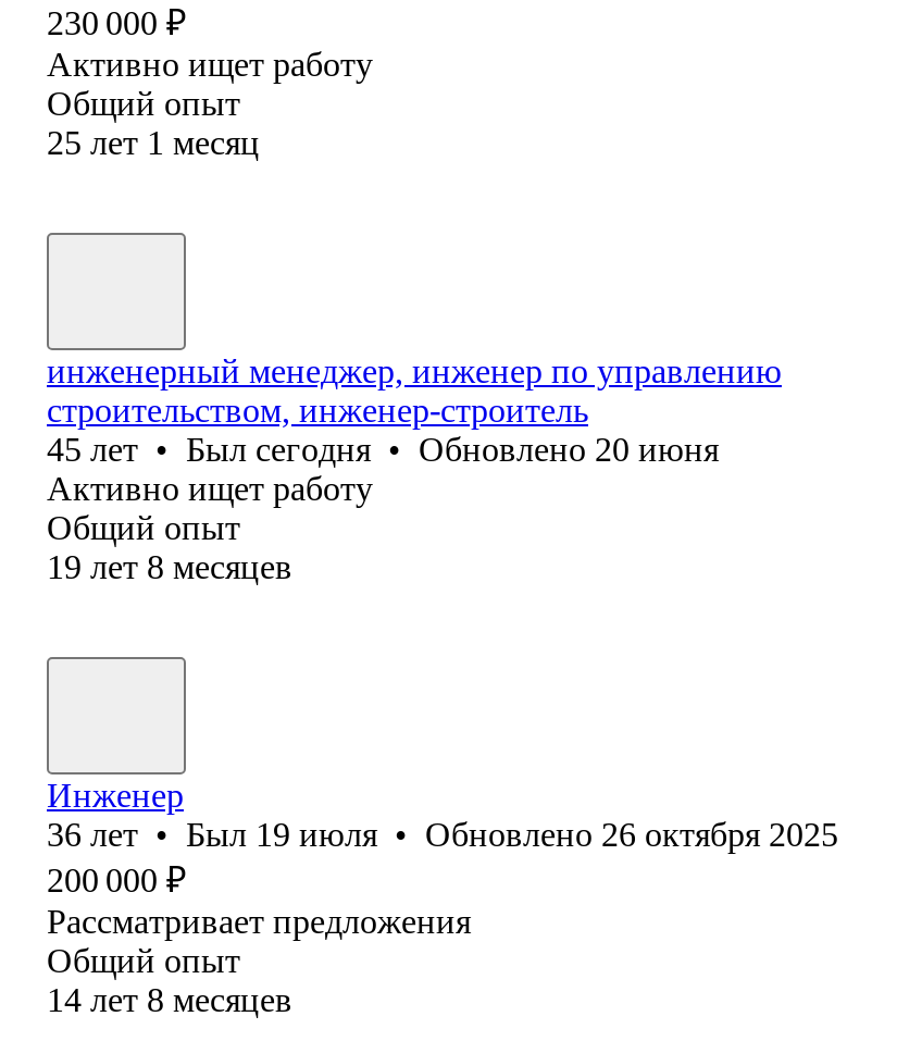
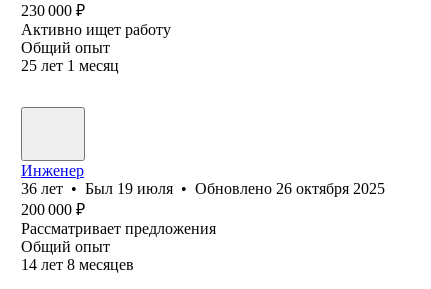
- инженерный менеджер, инженер по управлению
- строительством, инженер-строитель
- 45 лет • Был сегодня • Обновлено 20 июня
- Активно ищет работу
- Общий опыт
- 19 лет 8 месяцев
